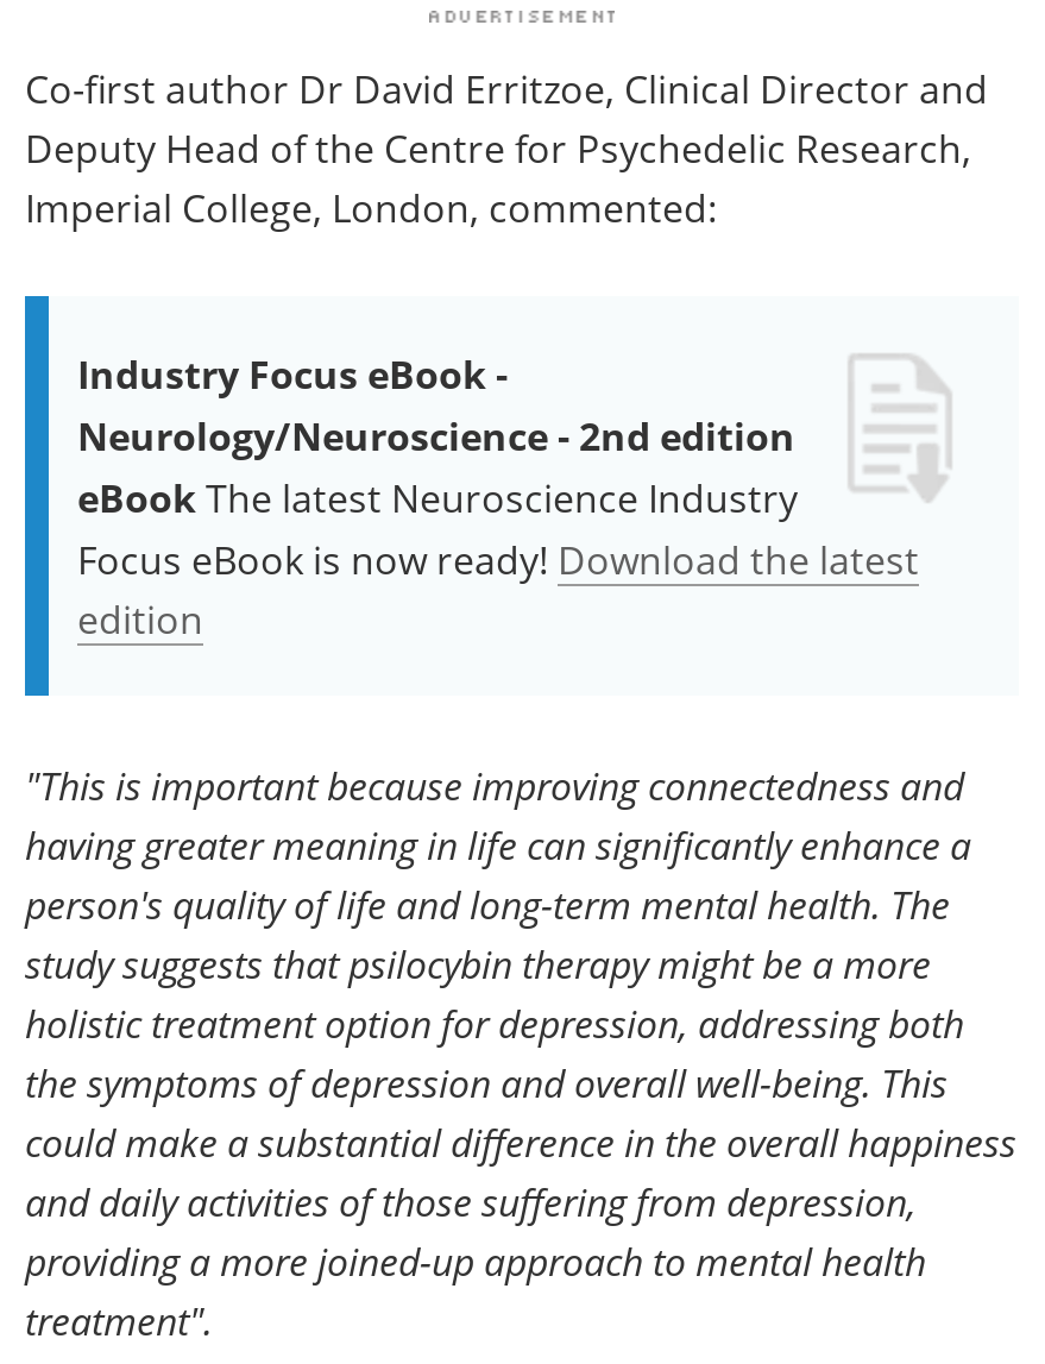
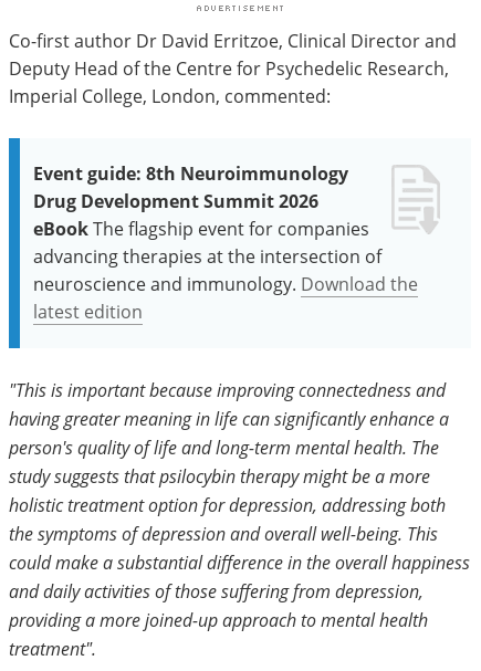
- Industry Focus eBook -
- Neurology/Neuroscience - 2nd edition
- eBook The latest Neuroscience Industry
- Focus eBook is now ready! Download the latest
- edition
+ Event guide: 8th Neuroimmunology
+ Drug Development Summit 2026
+ eBook The flagship event for companies
+ advancing therapies at the intersection of
+ neuroscience and immunology. Download the
+ latest edition
